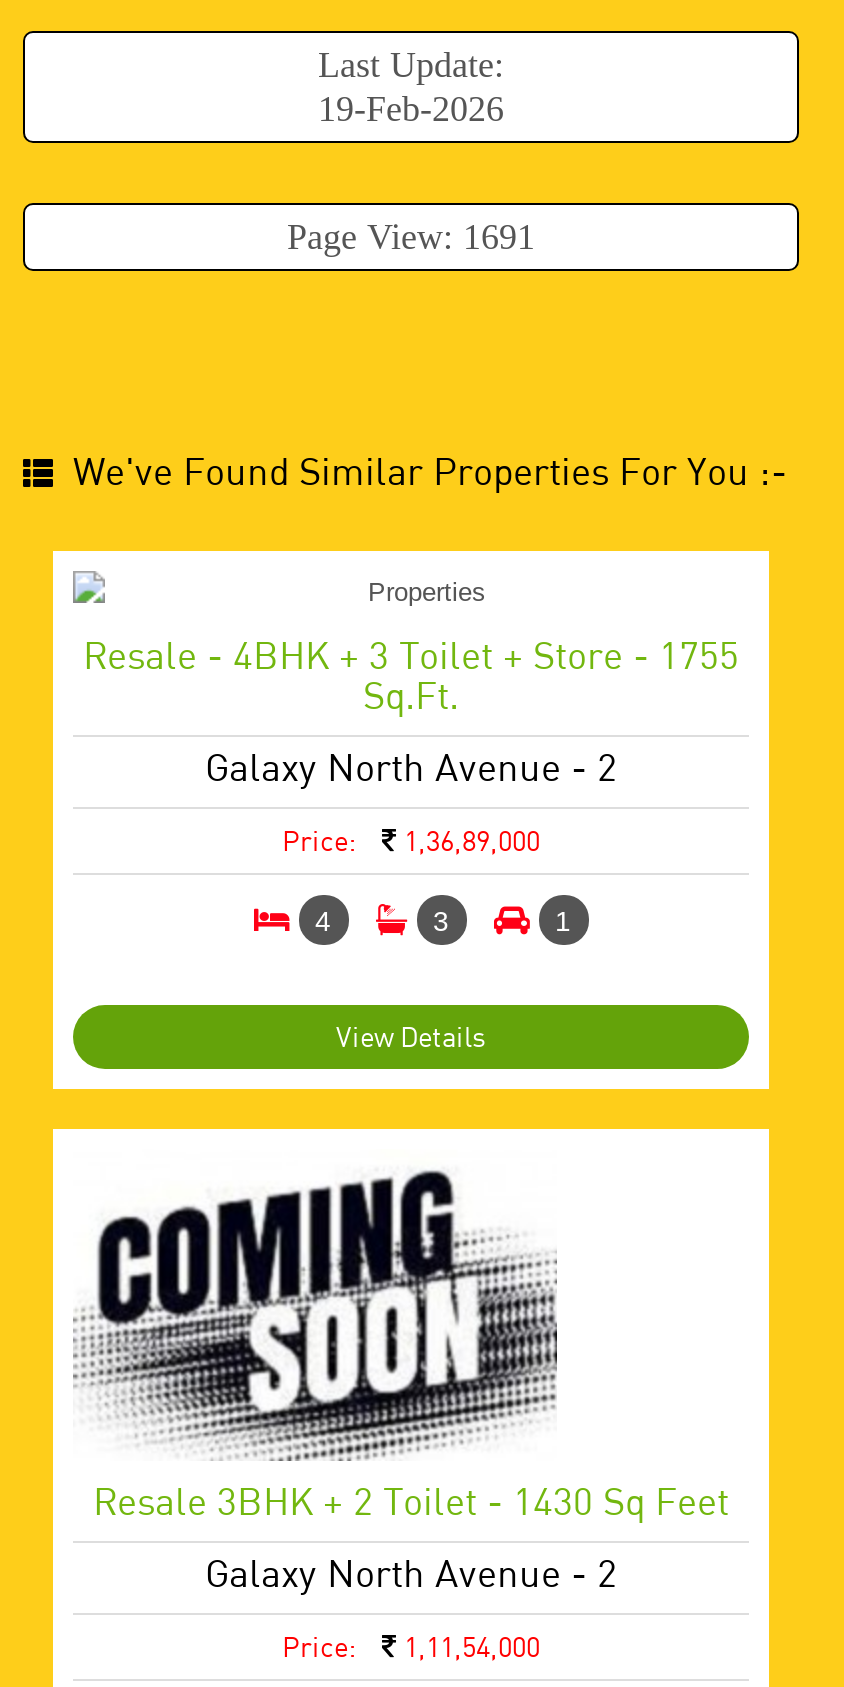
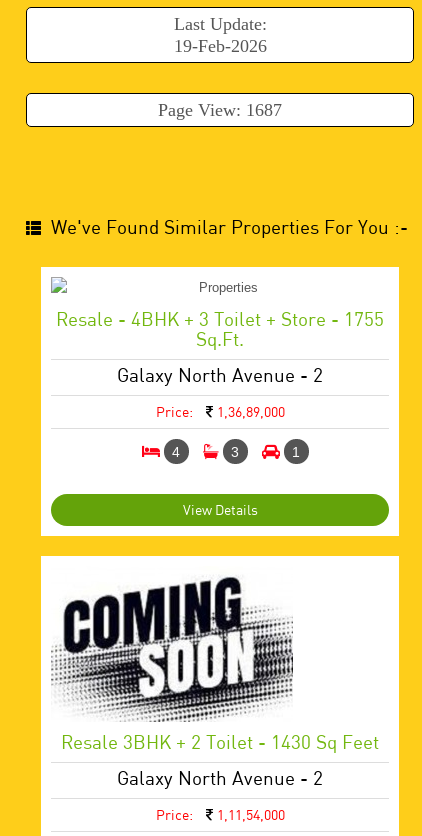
- Page View: 1691
+ Page View: 1687
